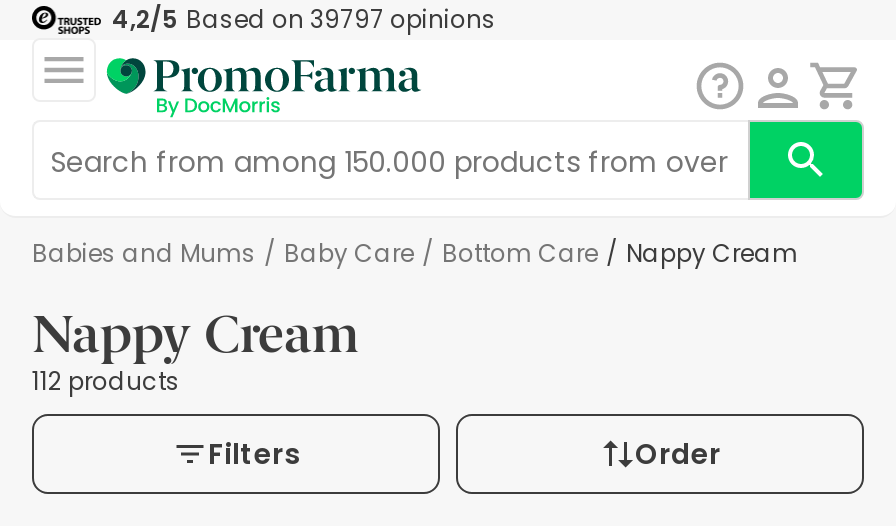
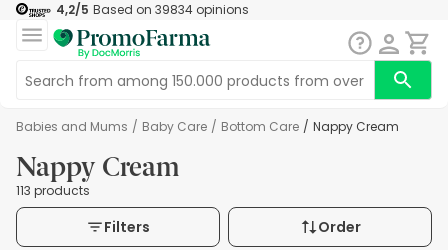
- 4,2/5 Based on 39797 opinions
+ 4,2/5 Based on 39834 opinions

- 112 products
+ 113 products
